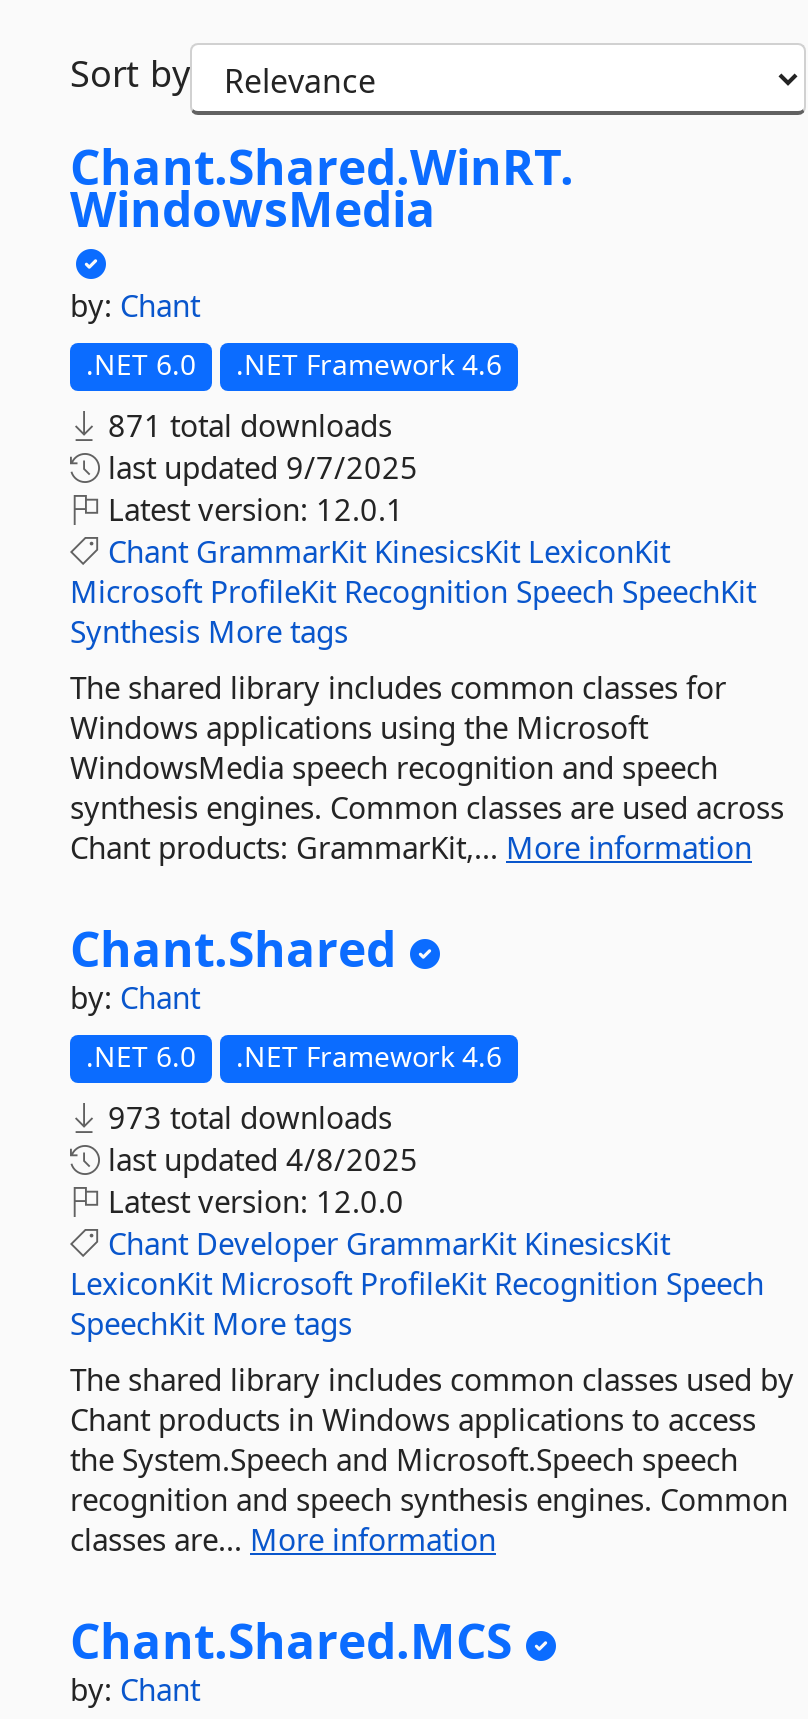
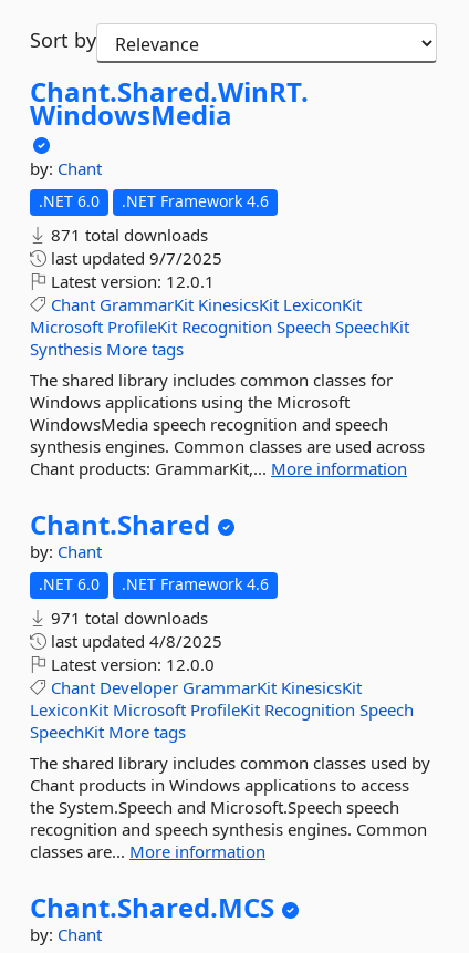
- 973 total downloads
+ 971 total downloads
